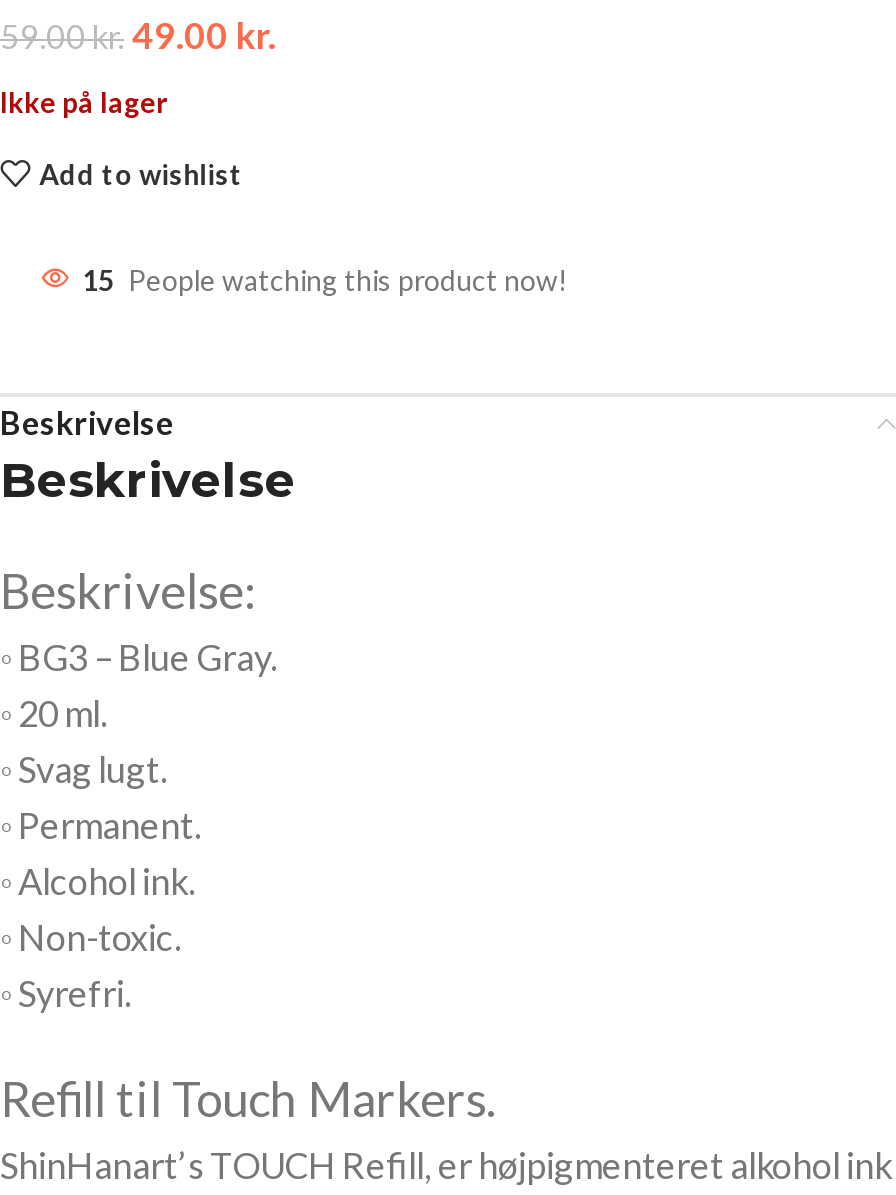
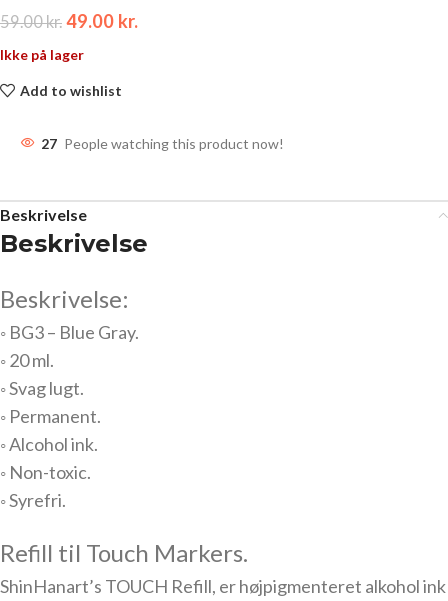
- 15 People watching this product now!
+ 27 People watching this product now!
